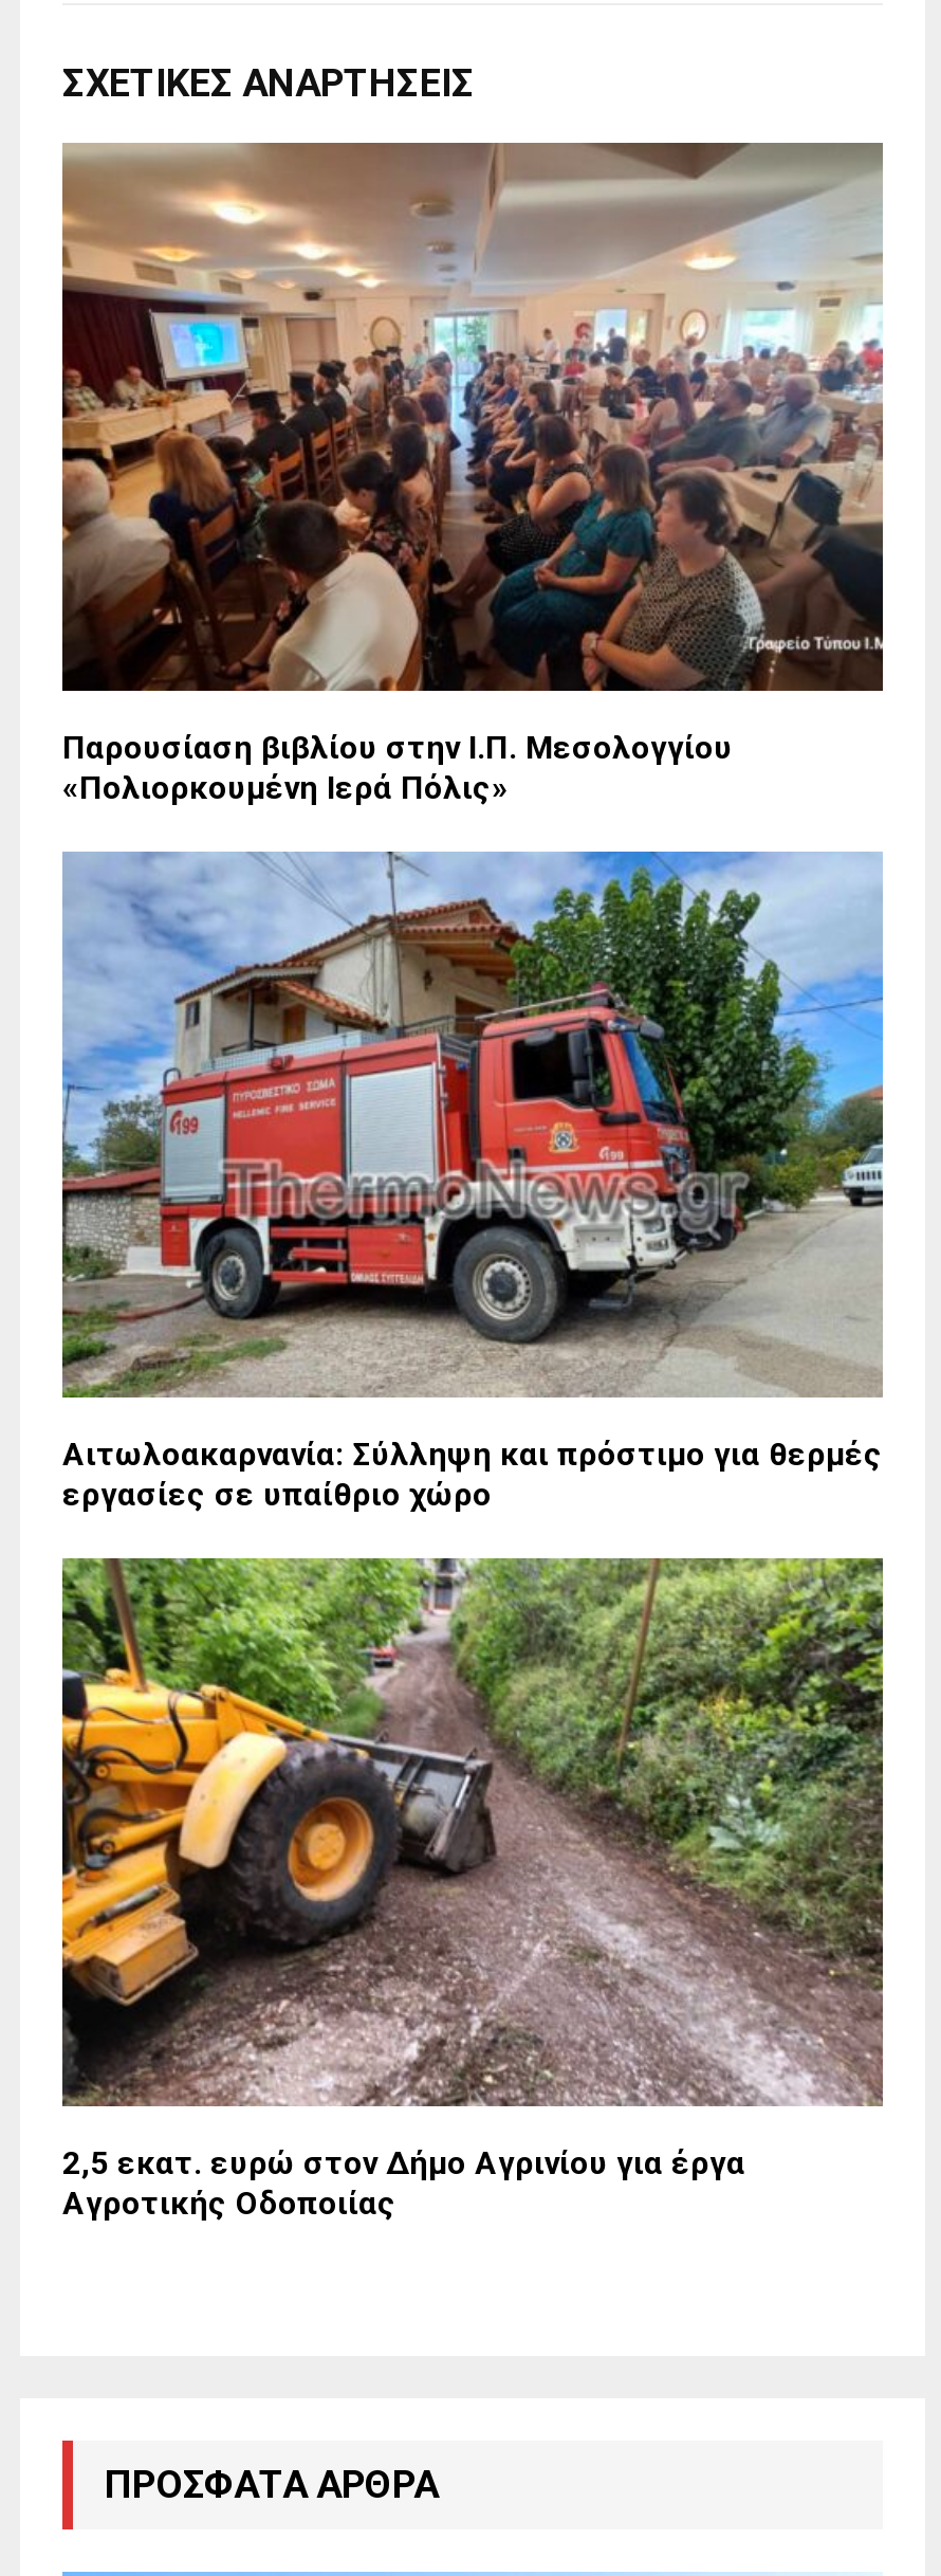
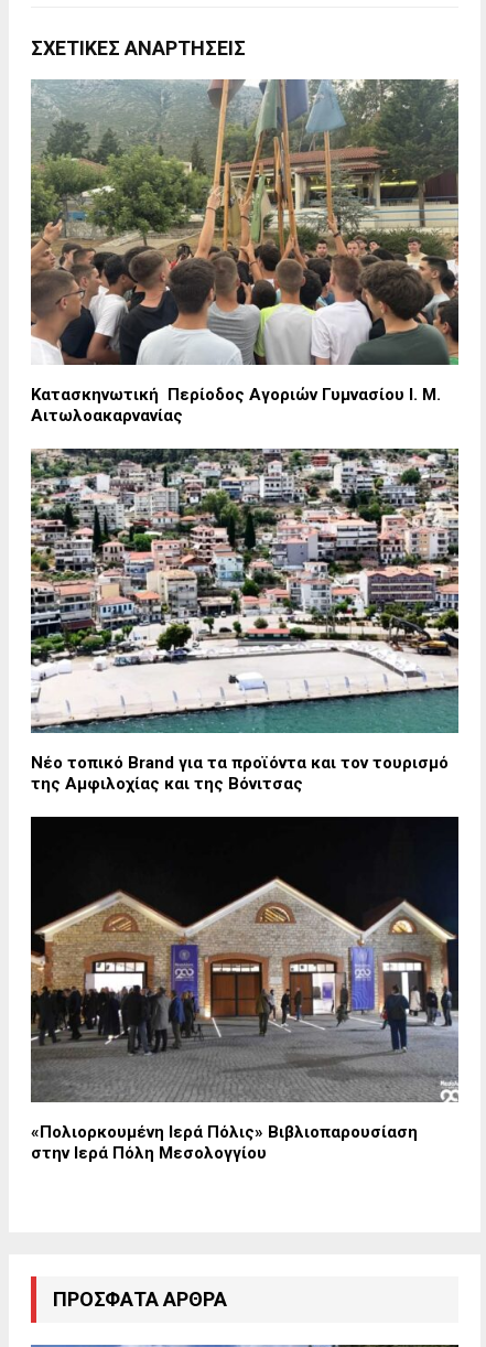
- [image]
- Παρουσίαση βιβλίου στην Ι.Π. Μεσολογγίου
- «Πολιορκουμένη Ιερά Πόλις»
+ [image]
+ Κατασκηνωτική Περίοδος Αγοριών Γυμνασίου Ι. Μ.
+ Αιτωλοακαρνανίας

- [image]
- Αιτωλοακαρνανία: Σύλληψη και πρόστιμο για θερμές
- εργασίες σε υπαίθριο χώρο
+ [image]
+ Νέο τοπικό Brand για τα προϊόντα και τον τουρισμό
+ της Αμφιλοχίας και της Βόνιτσας

- [image]
- 2,5 εκατ. ευρώ στον Δήμο Αγρινίου για έργα
- Αγροτικής Οδοποιίας
+ [image]
+ «Πολιορκουμένη Ιερά Πόλις» Βιβλιοπαρουσίαση
+ στην Ιερά Πόλη Μεσολογγίου
